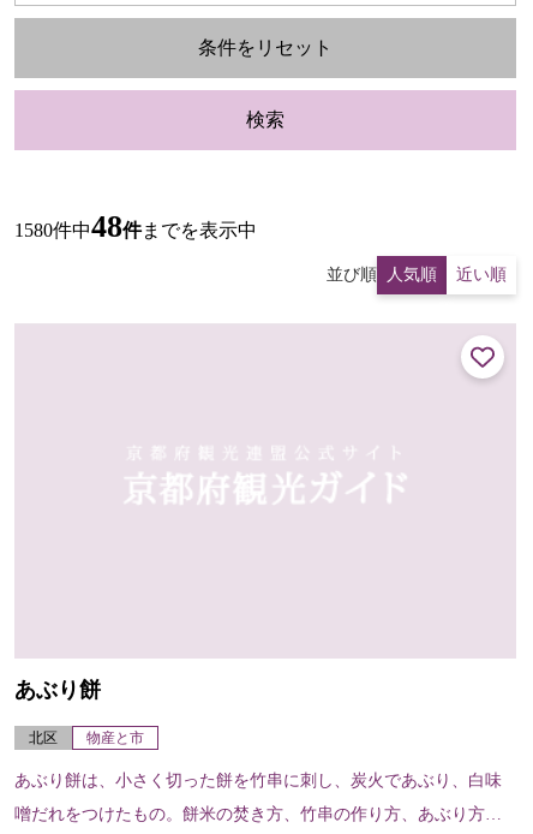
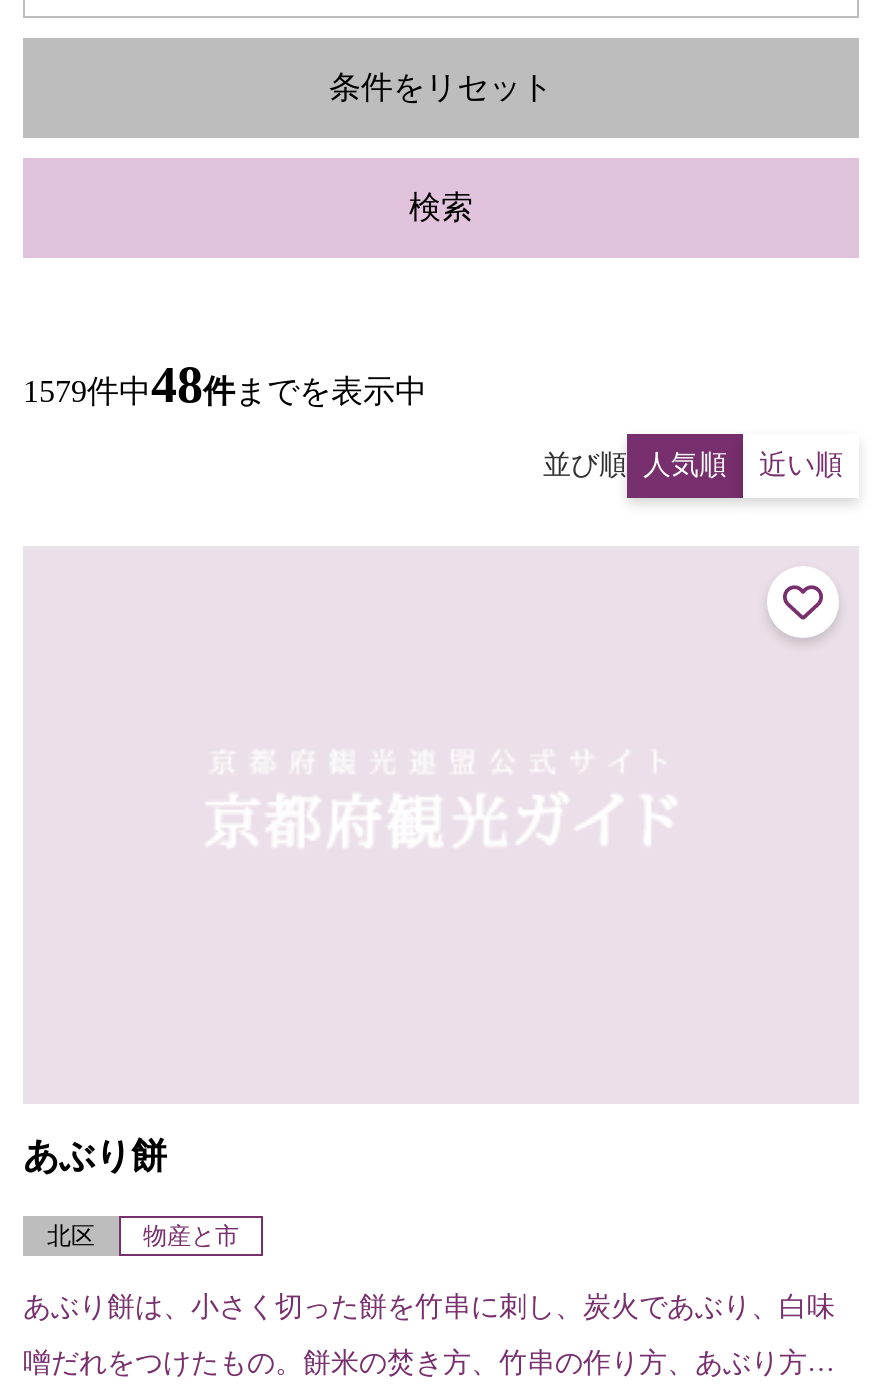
- 1580件中48件までを表示中
+ 1579件中48件までを表示中
